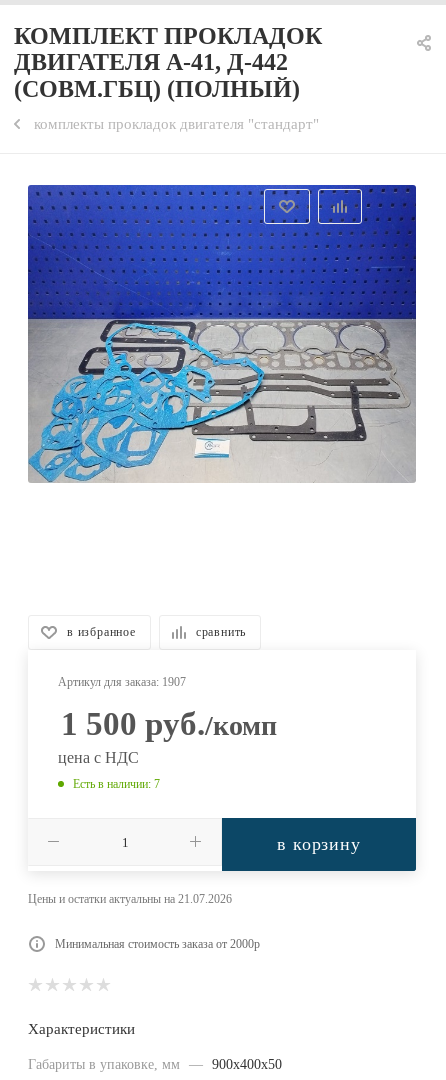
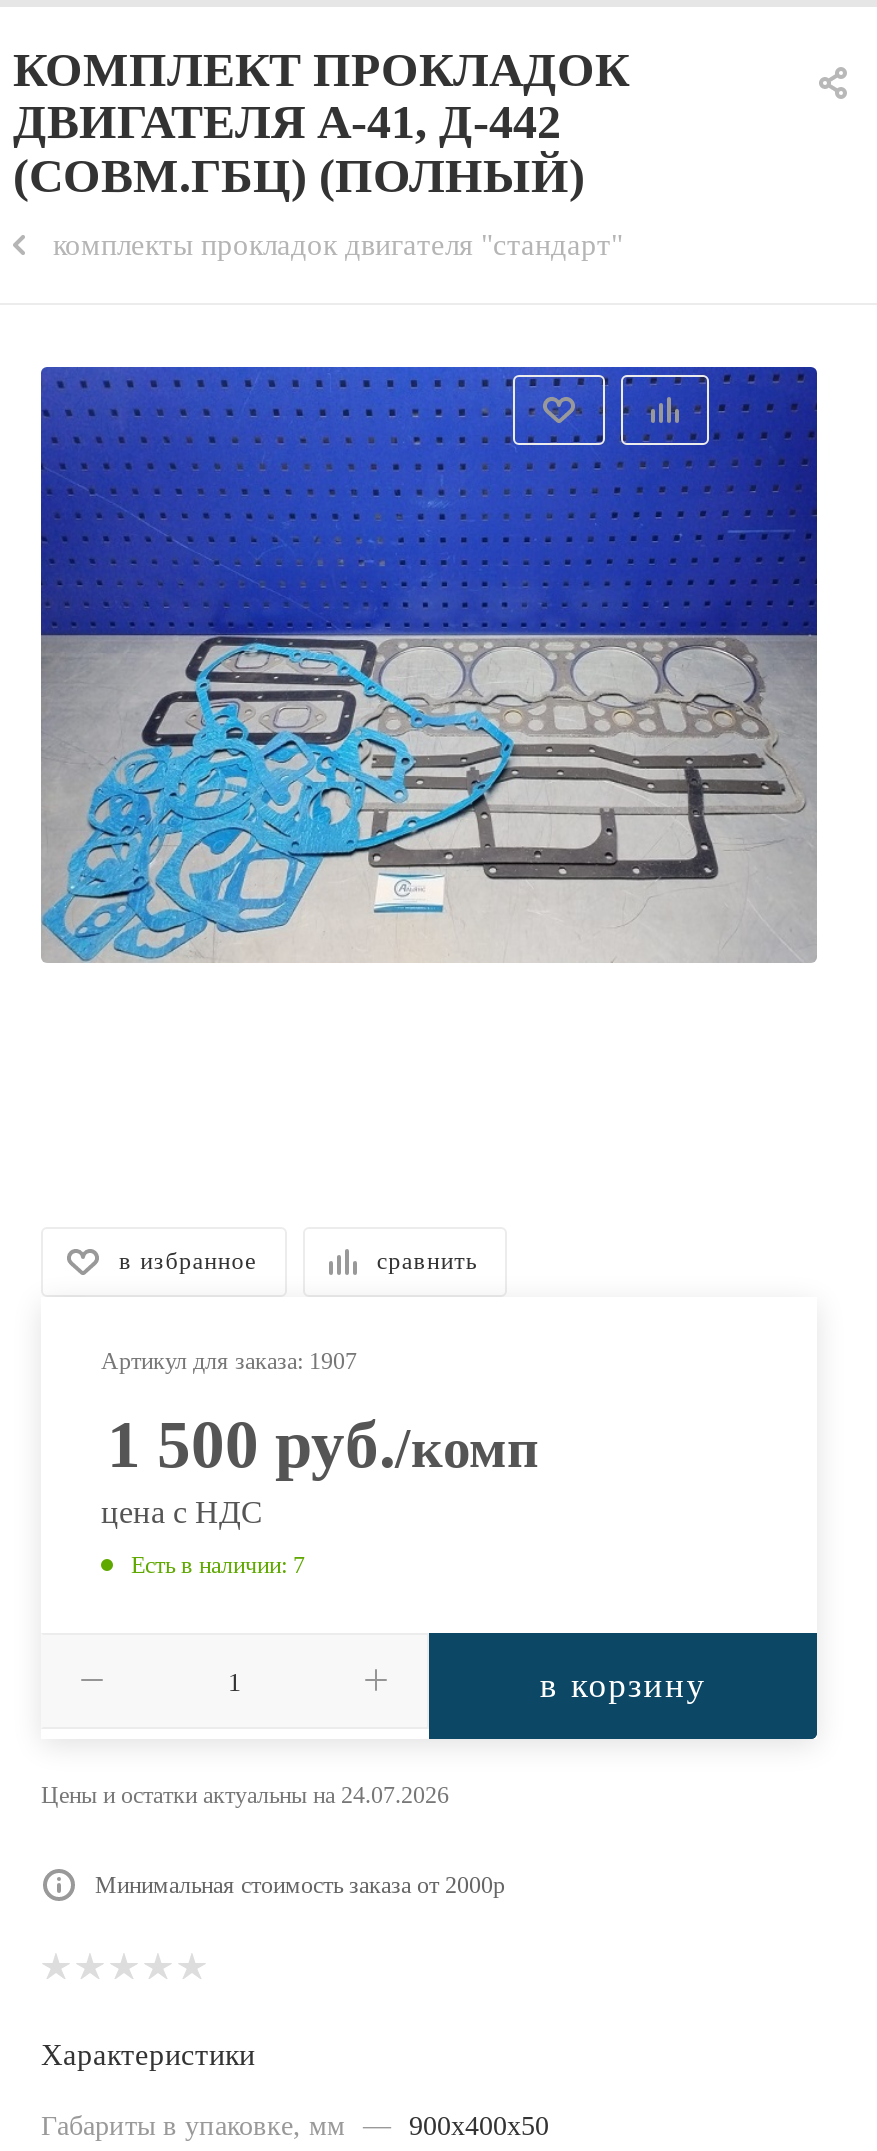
- Цены и остатки актуальны на 21.07.2026
+ Цены и остатки актуальны на 24.07.2026
